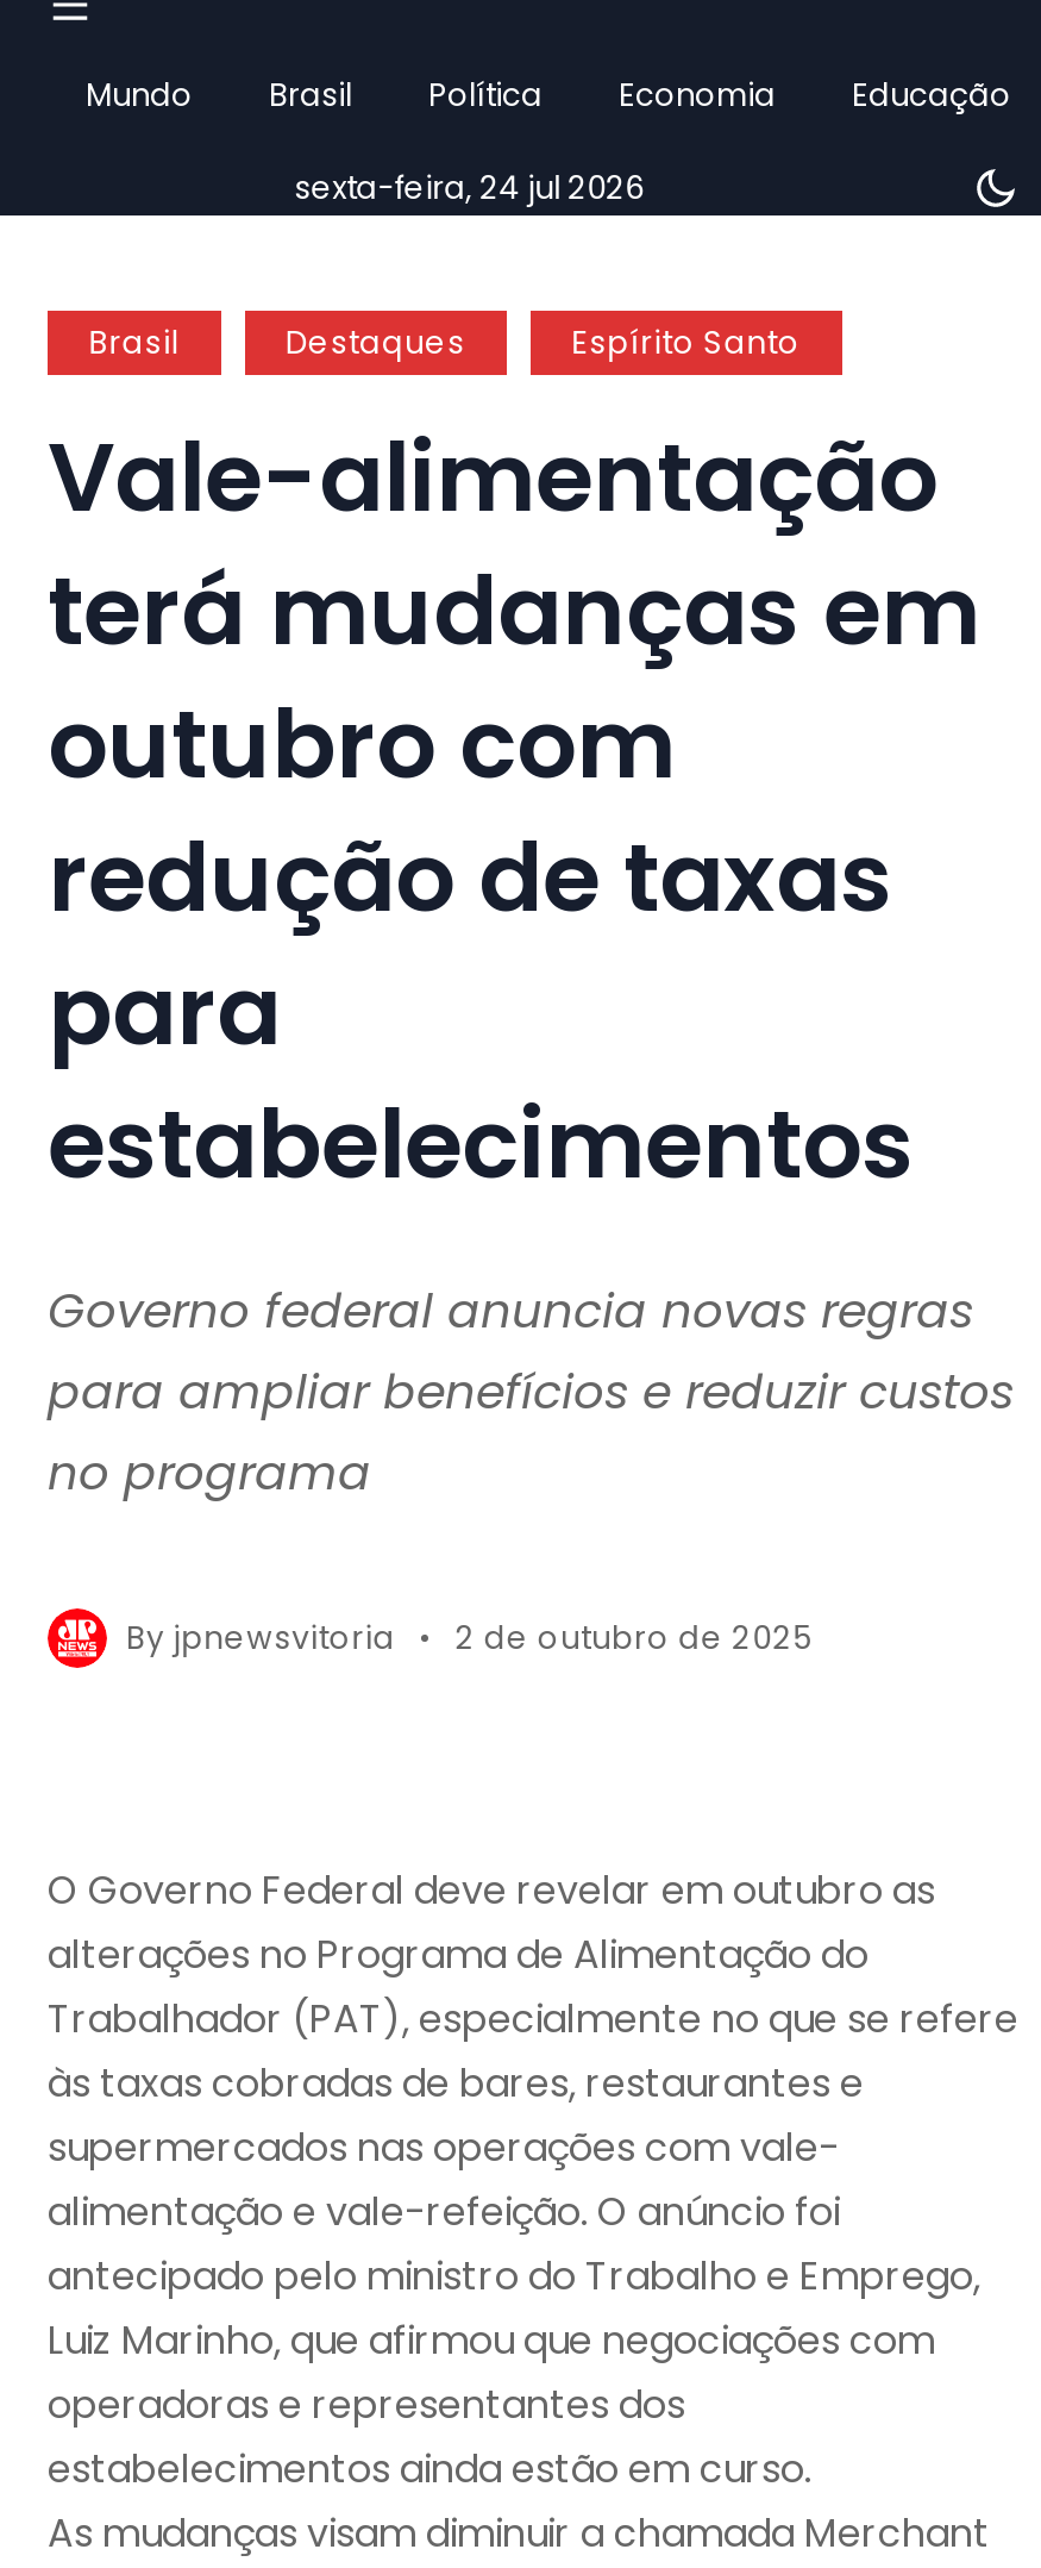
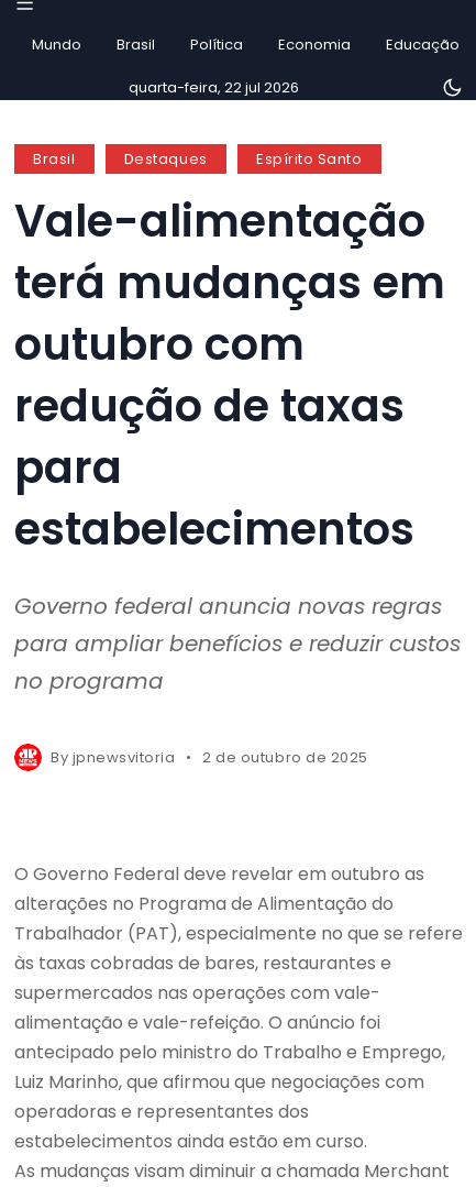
- sexta-feira, 24 jul 2026
+ quarta-feira, 22 jul 2026
